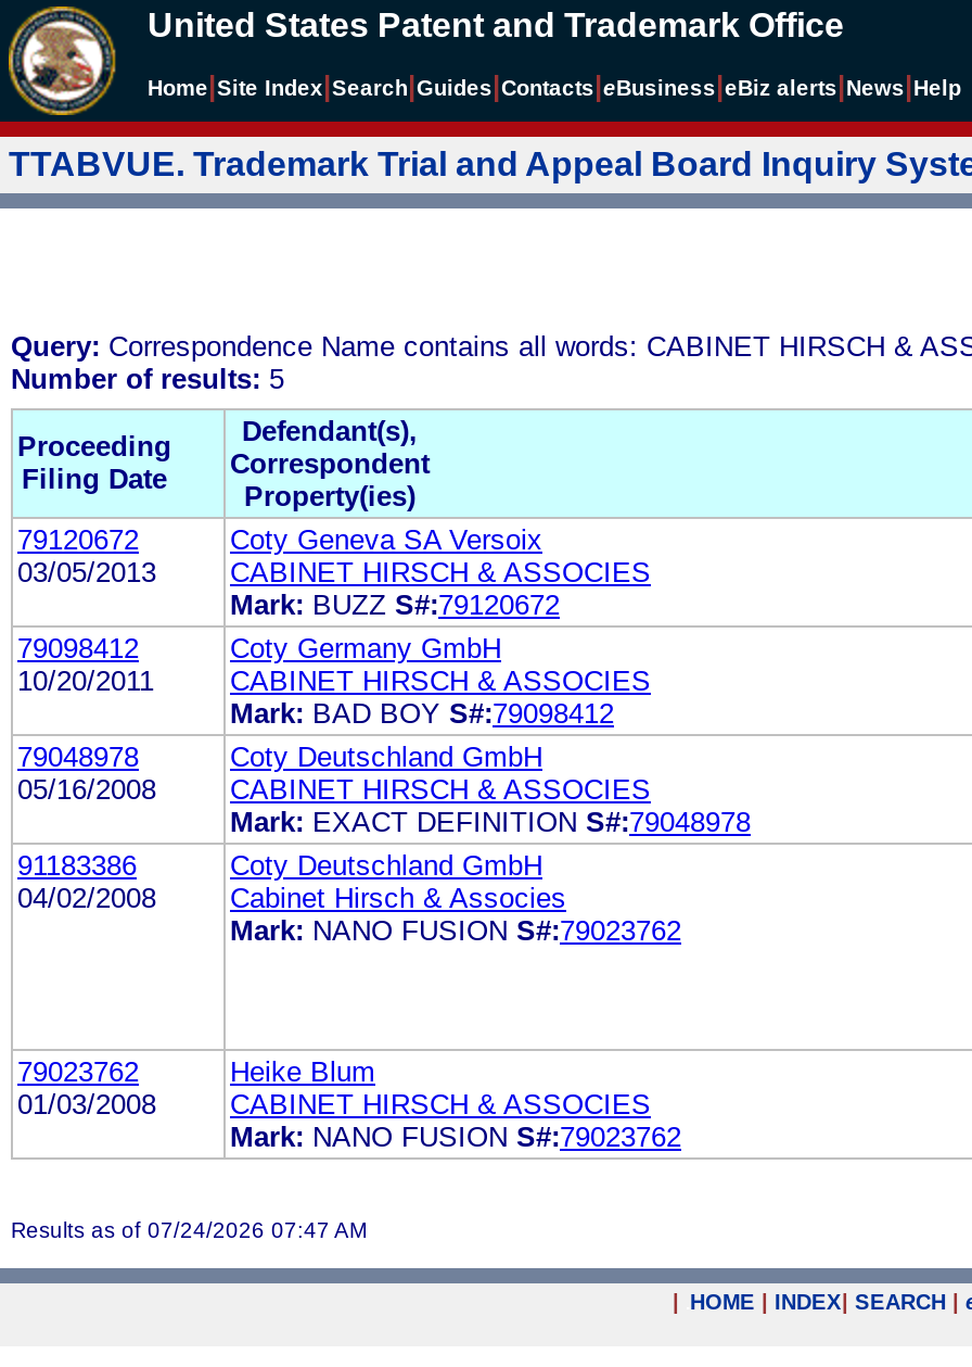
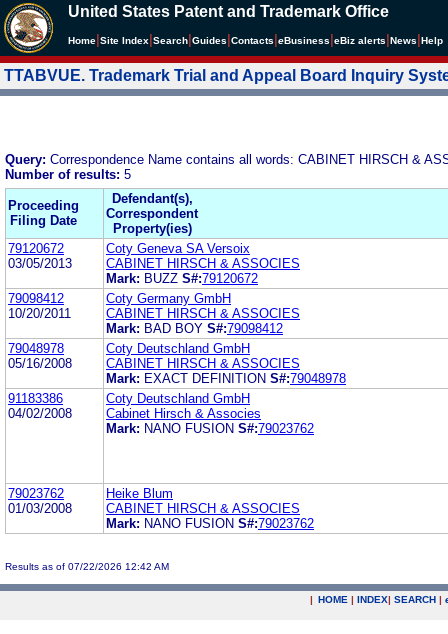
- Results as of 07/24/2026 07:47 AM
+ Results as of 07/22/2026 12:42 AM
